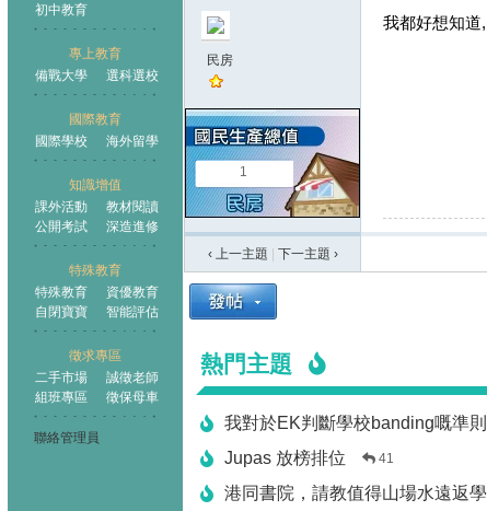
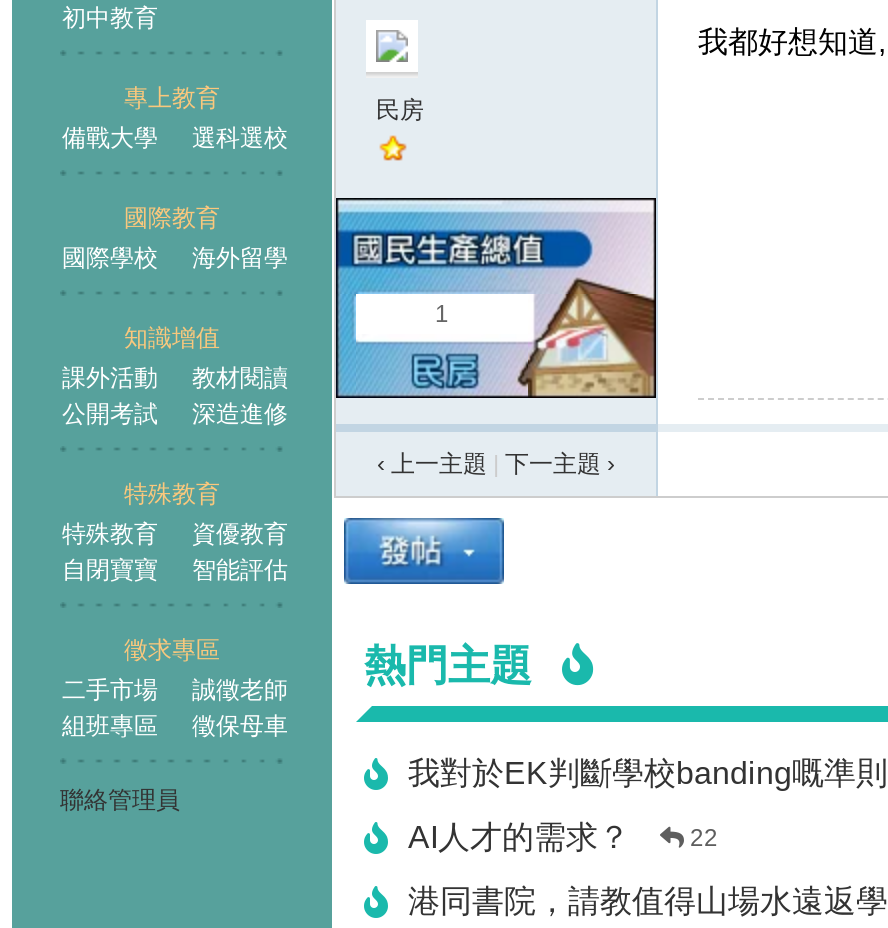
- Jupas 放榜排位
- 41
+ AI人才的需求？
+ 22
